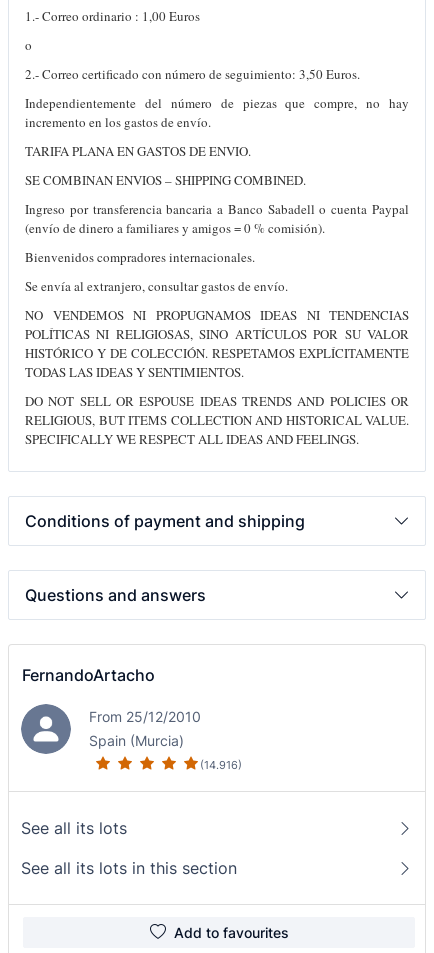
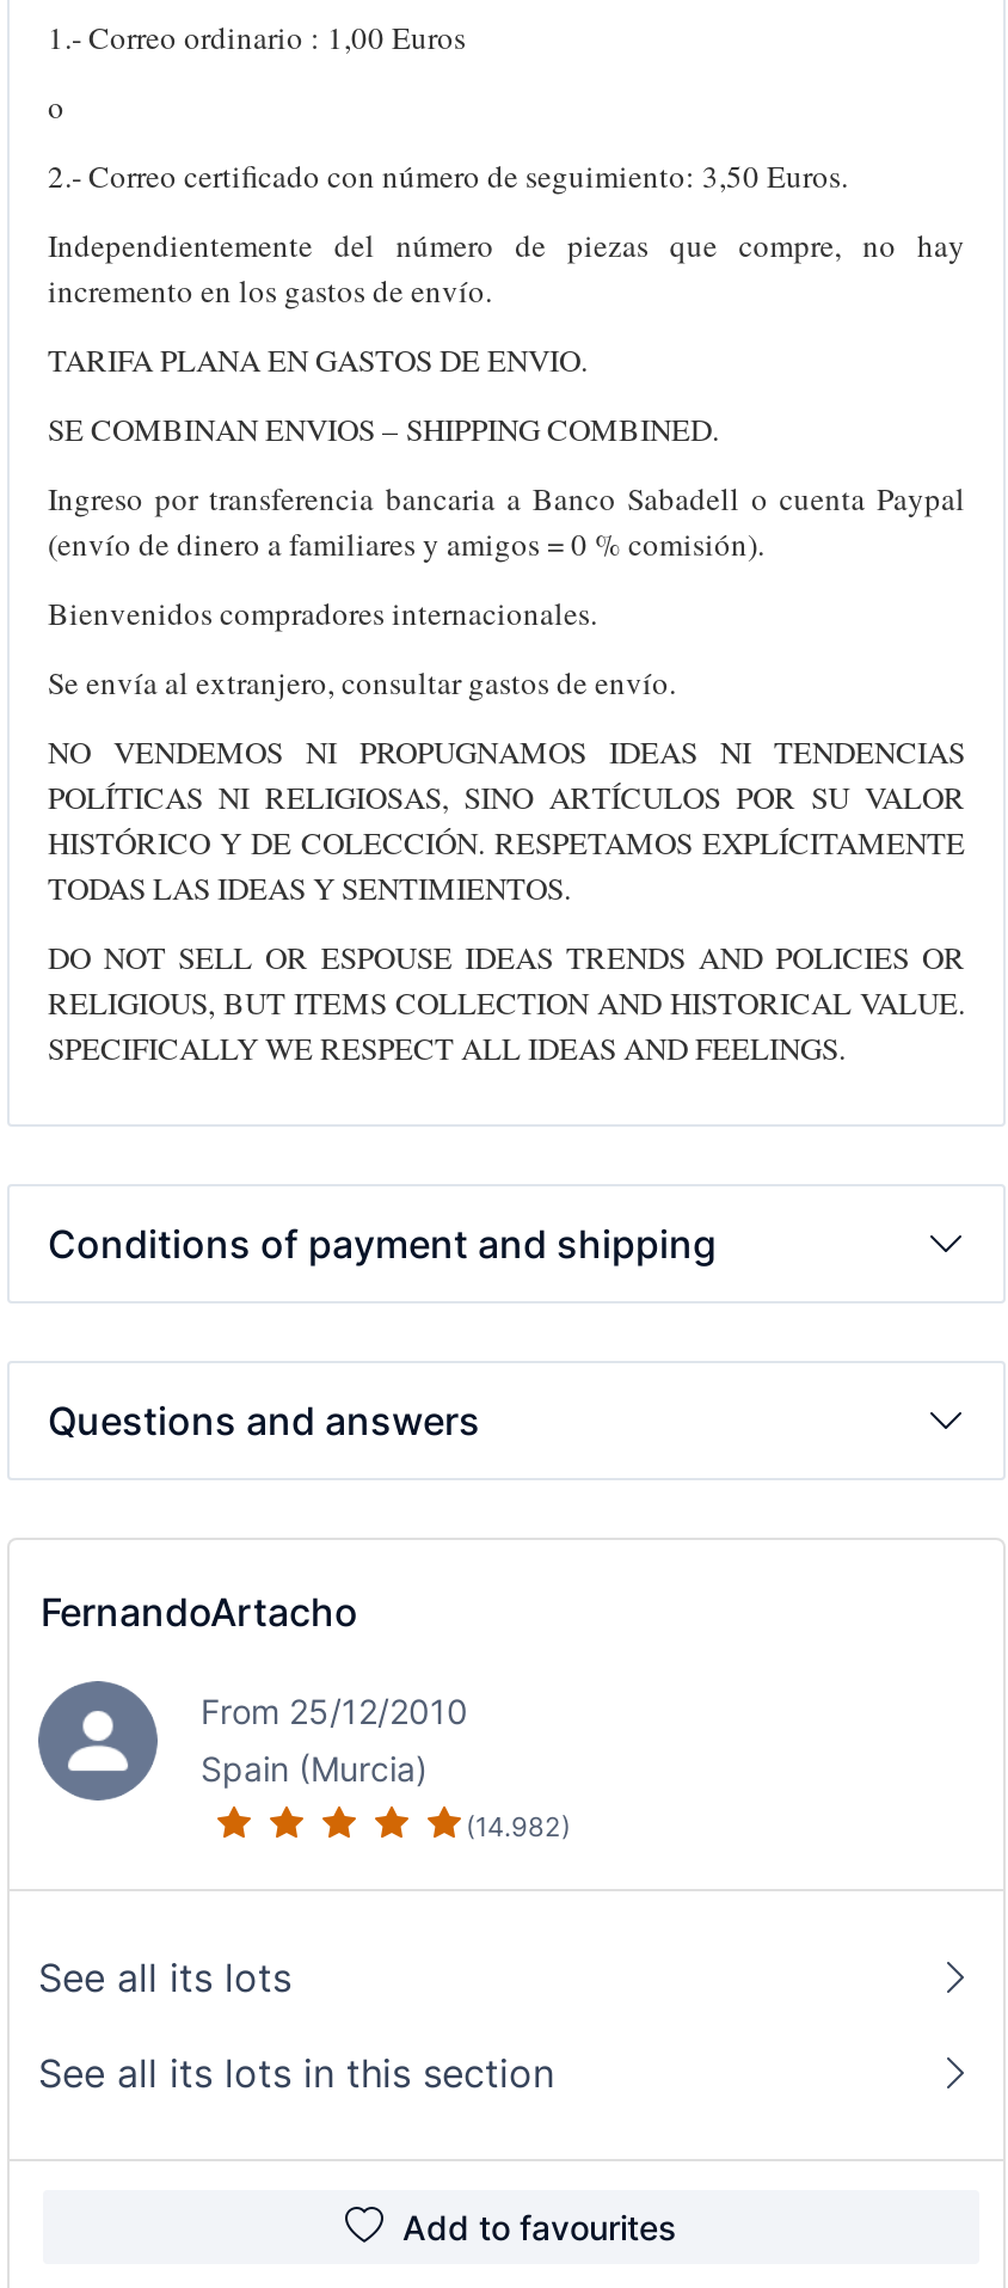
- (14.916)
+ (14.982)
